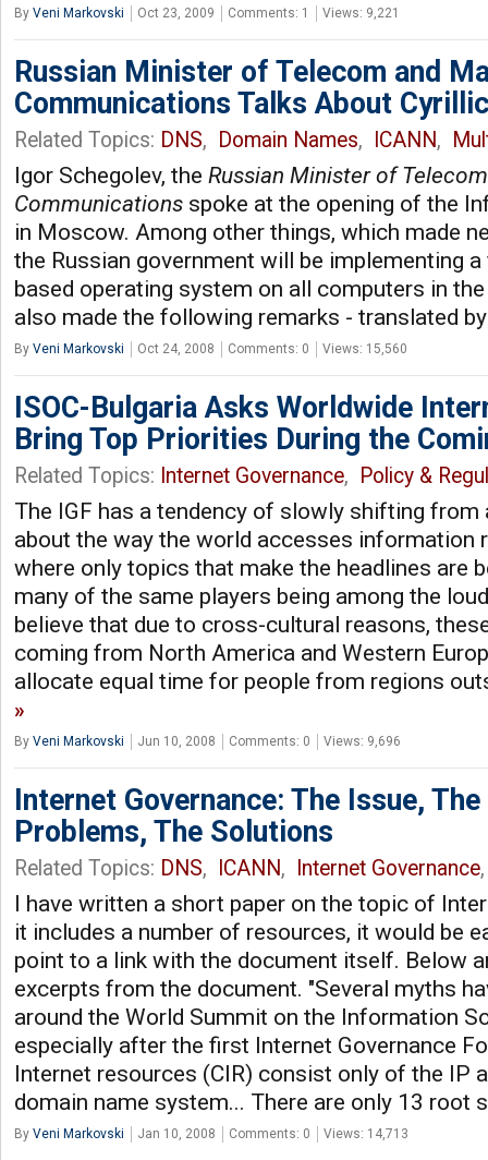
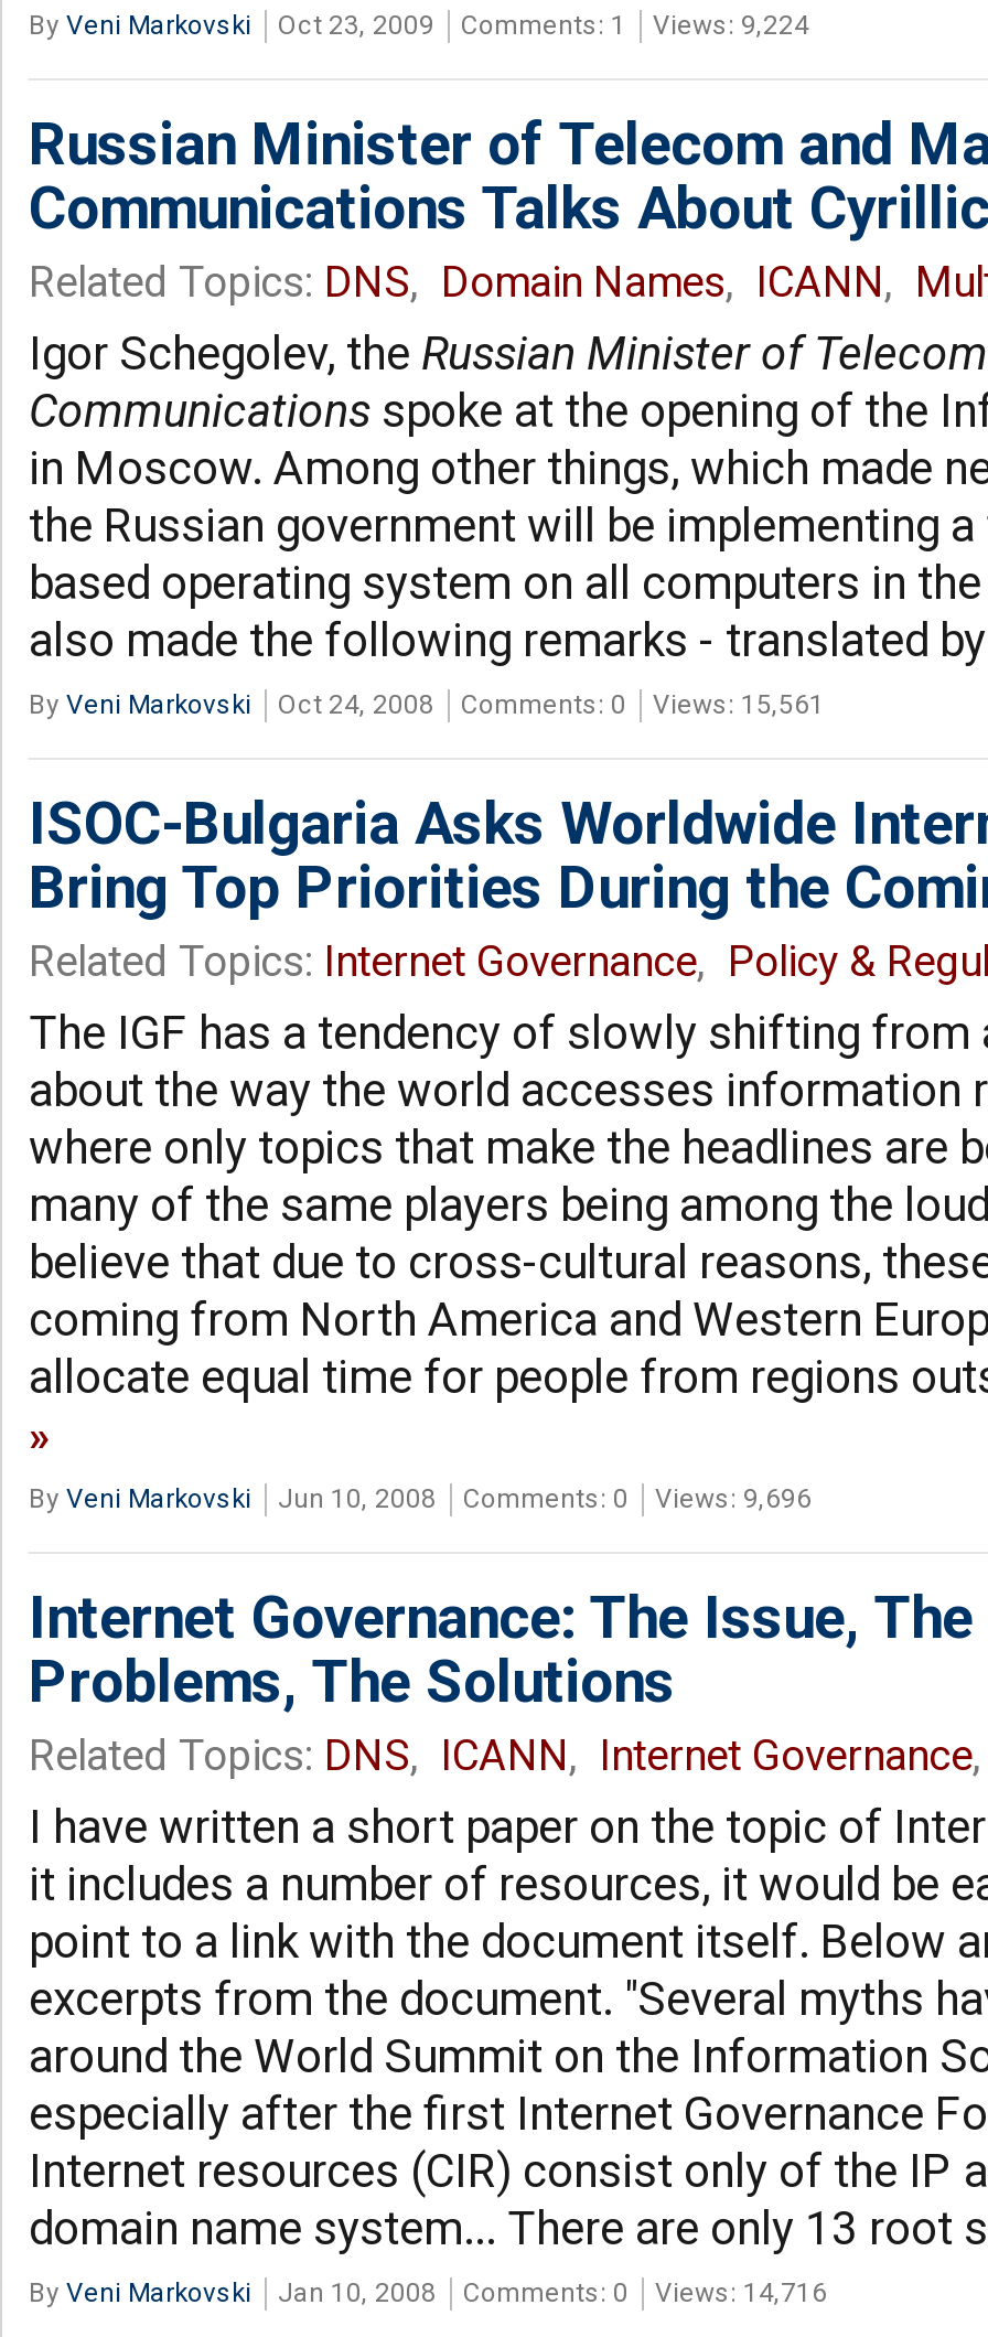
- By Veni Markovski Oct 23, 2009 Comments: 1 Views: 9,221
+ By Veni Markovski Oct 23, 2009 Comments: 1 Views: 9,224

- By Veni Markovski Oct 24, 2008 Comments: 0 Views: 15,560
+ By Veni Markovski Oct 24, 2008 Comments: 0 Views: 15,561

- By Veni Markovski Jan 10, 2008 Comments: 0 Views: 14,713
+ By Veni Markovski Jan 10, 2008 Comments: 0 Views: 14,716
